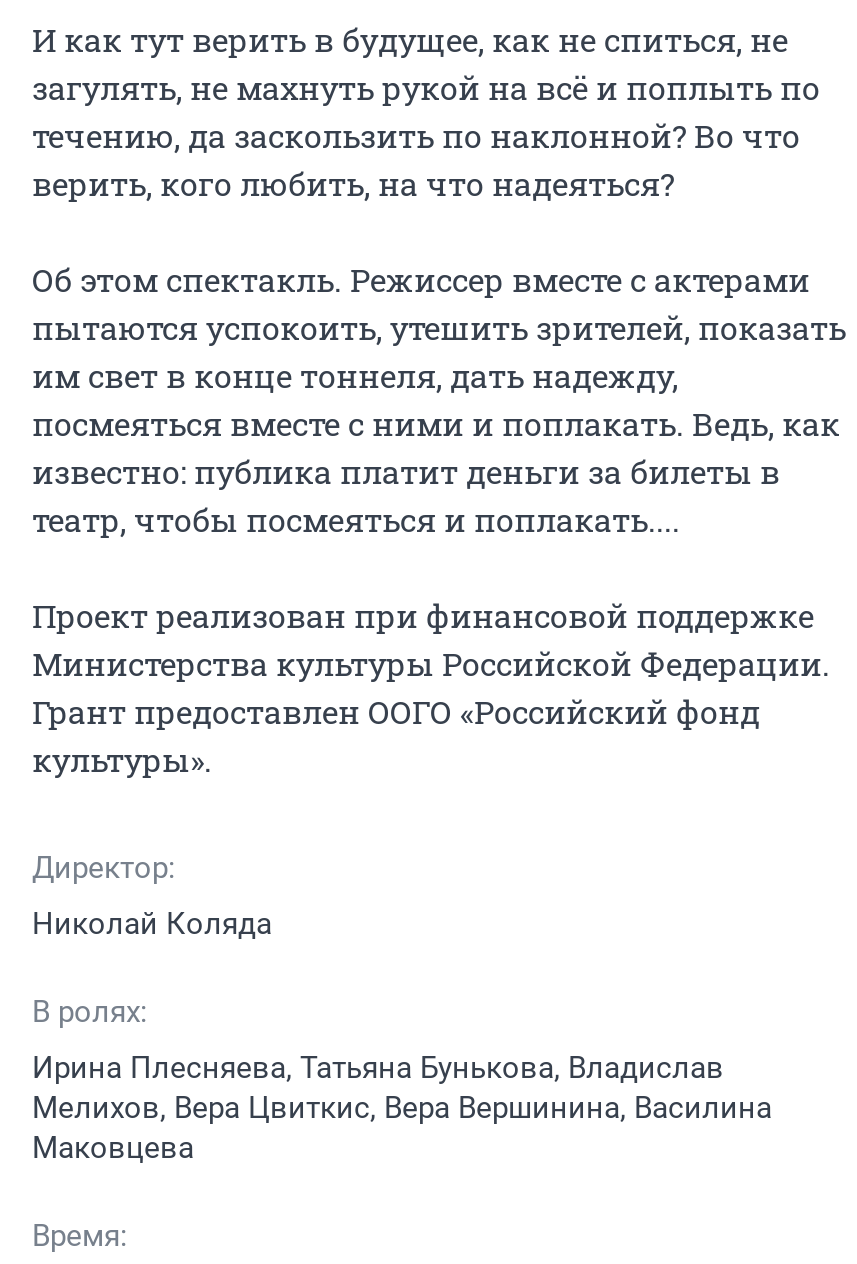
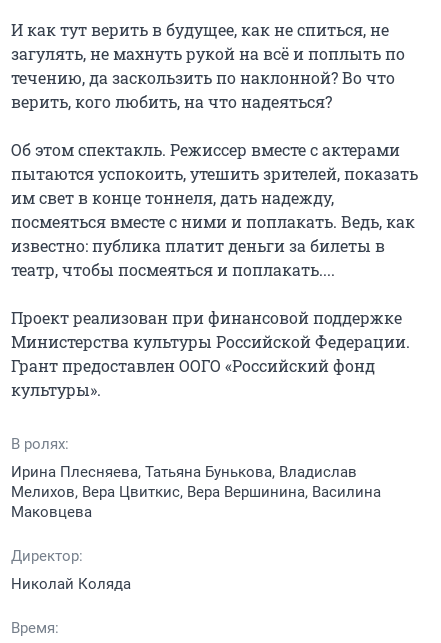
moved down: Директор: | Николай Коляда

moved up: В ролях: | Ирина Плесняева, Татьяна Бунькова, Владислав | Мелихов, Вера Цвиткис, Вера Вершинина, Василина | Маковцева
